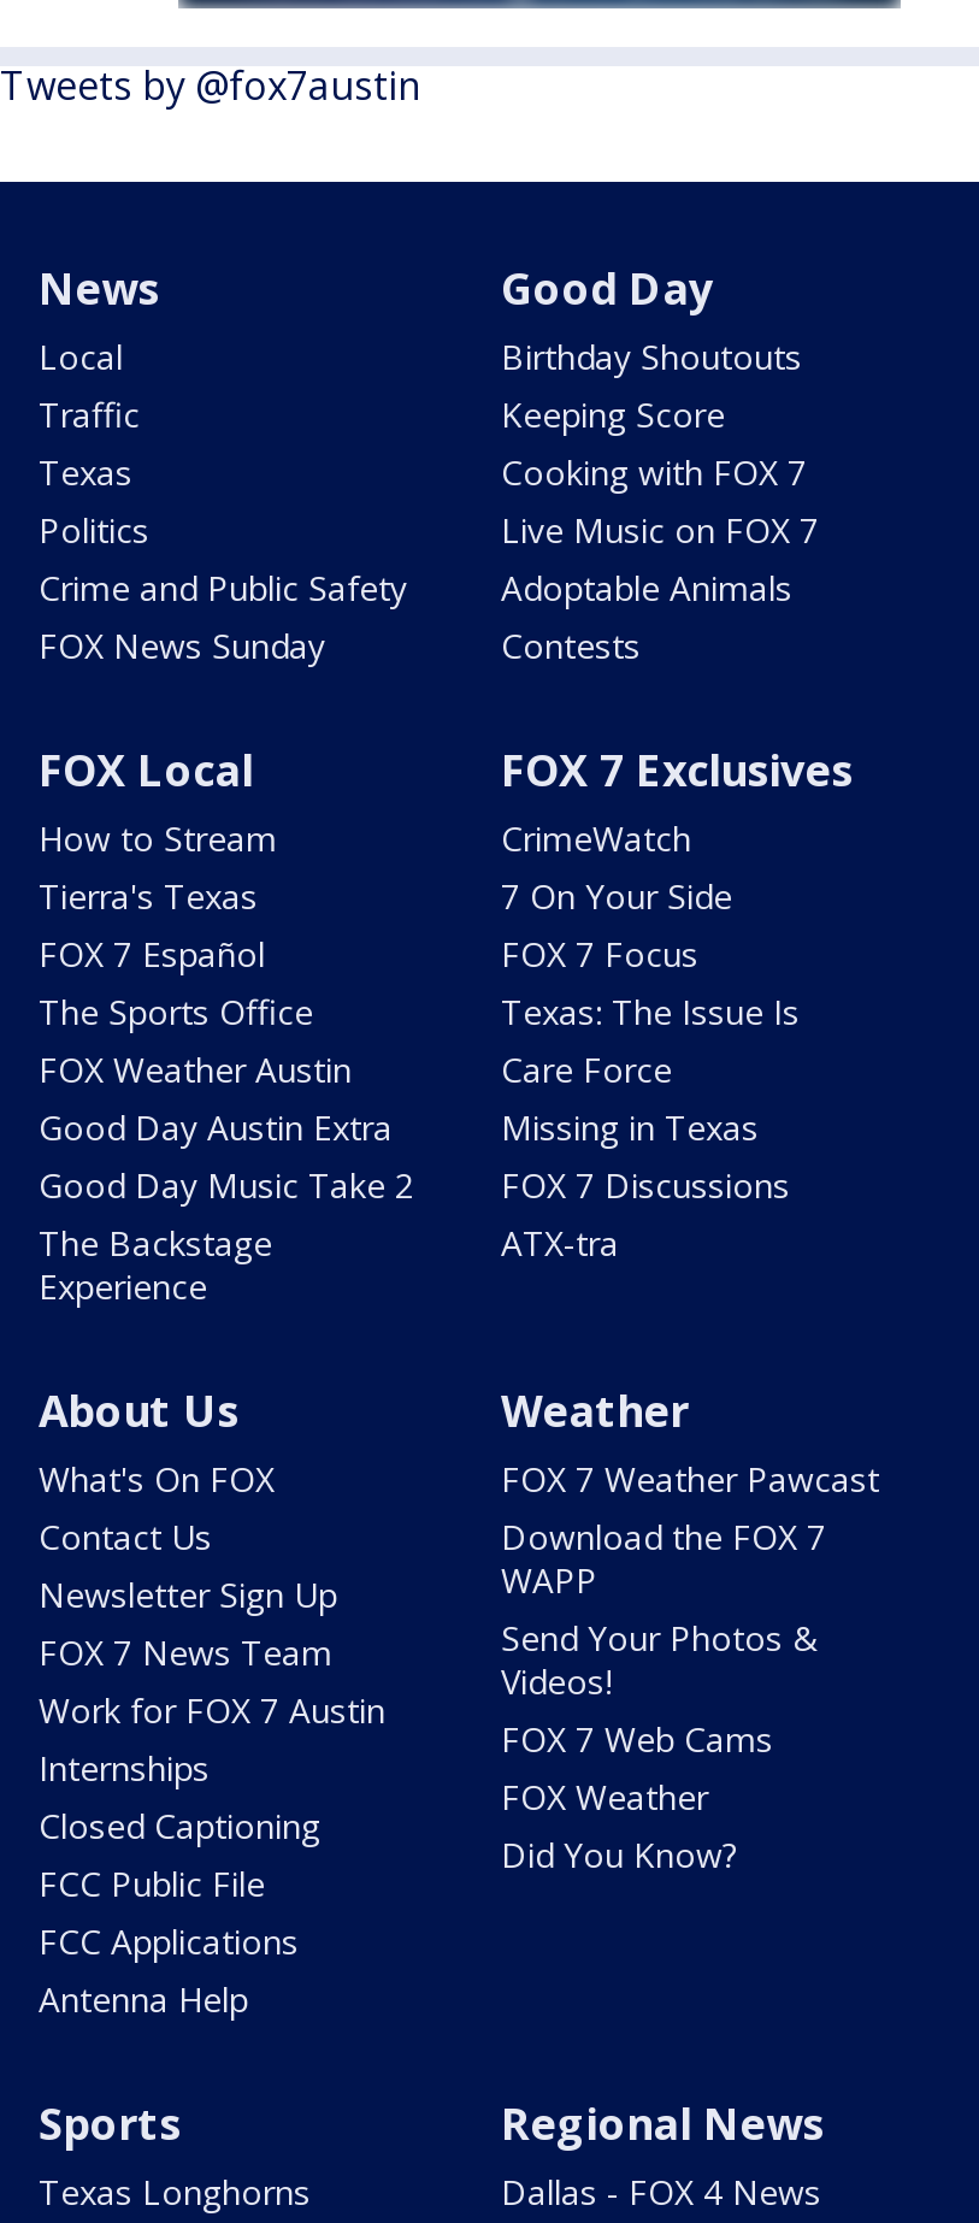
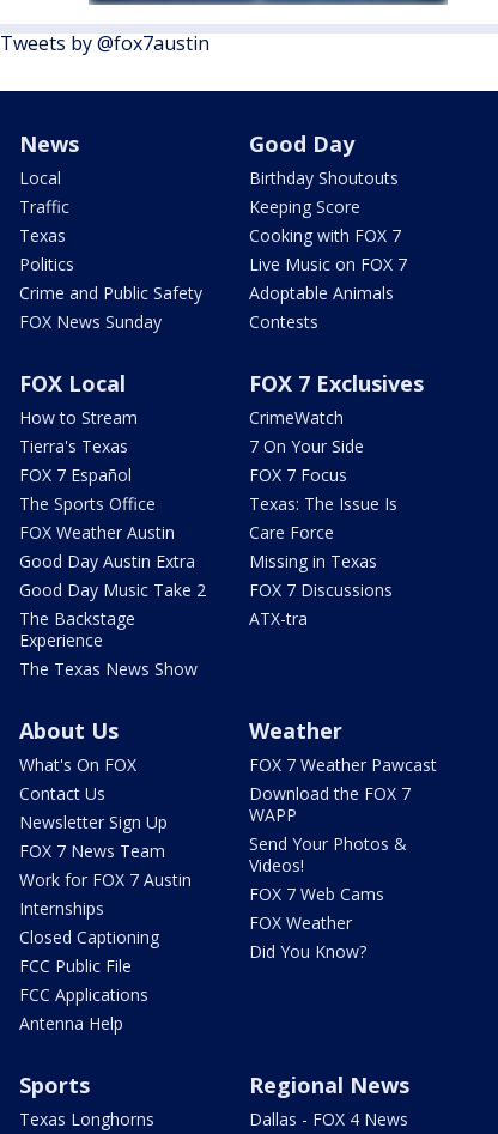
+ The Texas News Show
